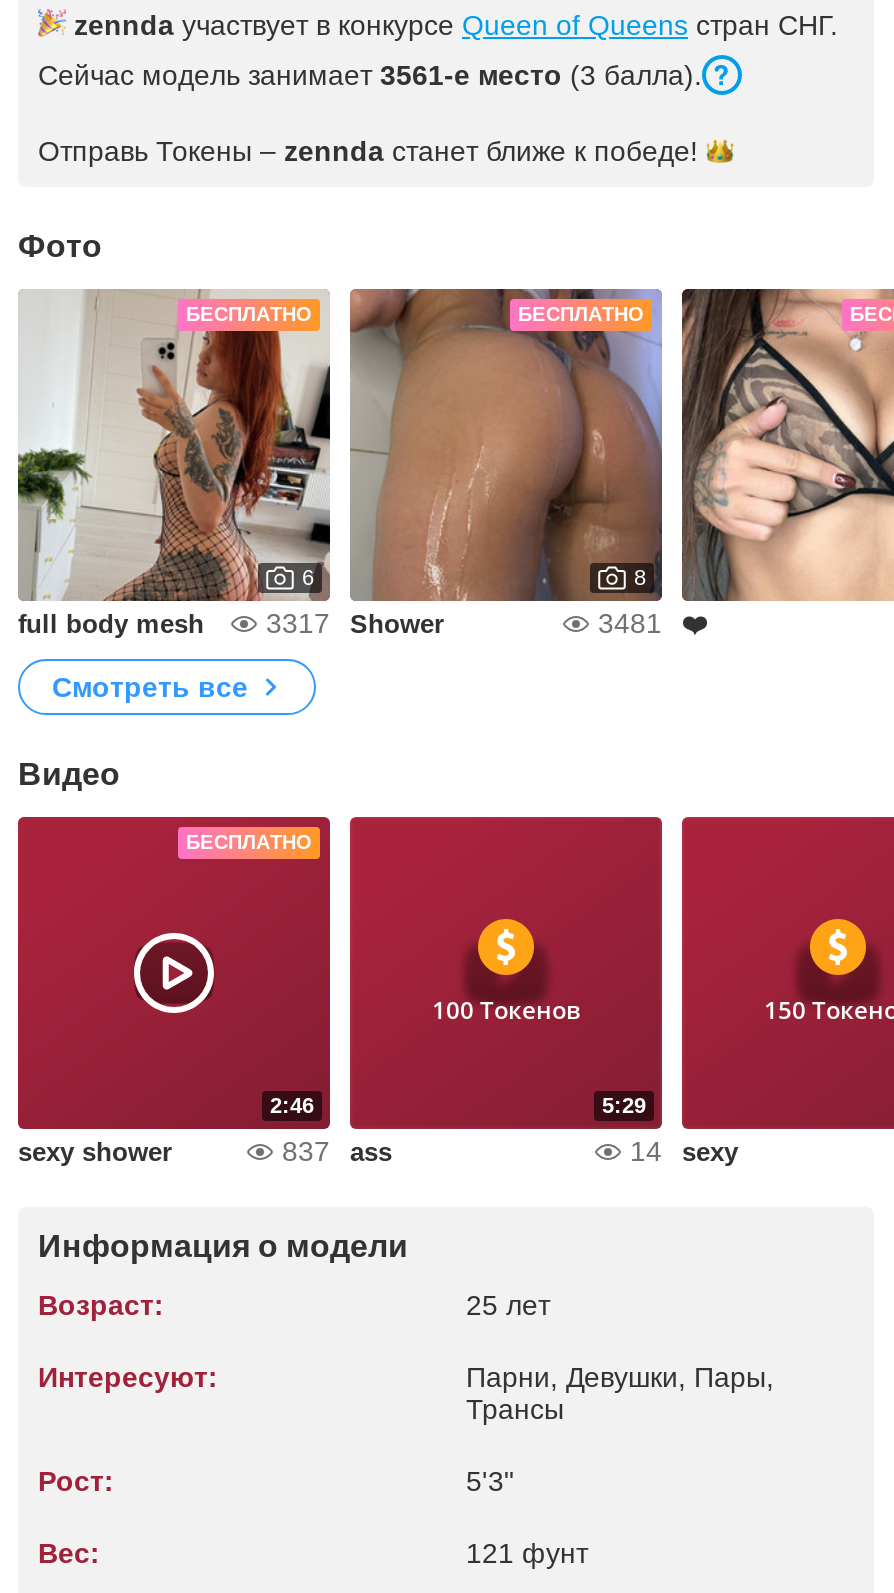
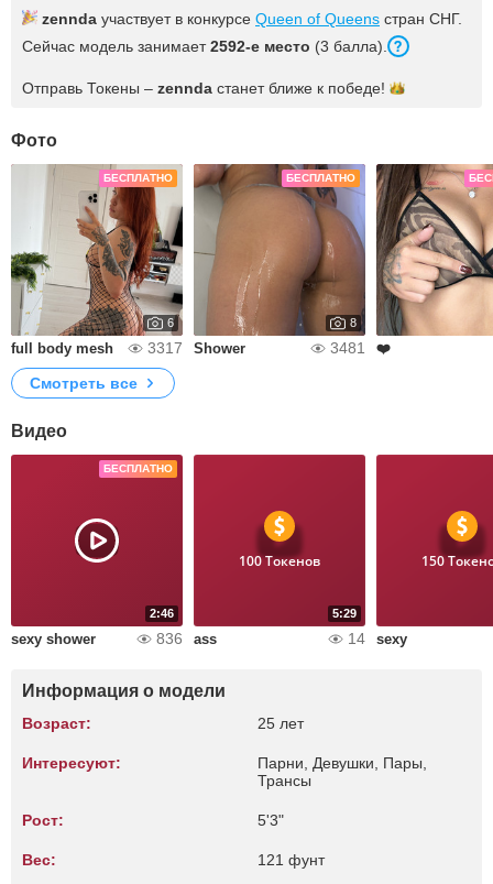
- Сейчас модель занимает 3561-е место (3 балла).
+ Сейчас модель занимает 2592-е место (3 балла).

- 837 ass
+ 836 ass
